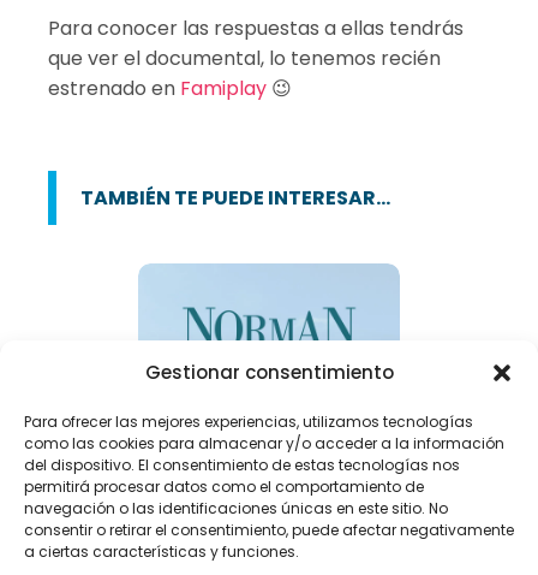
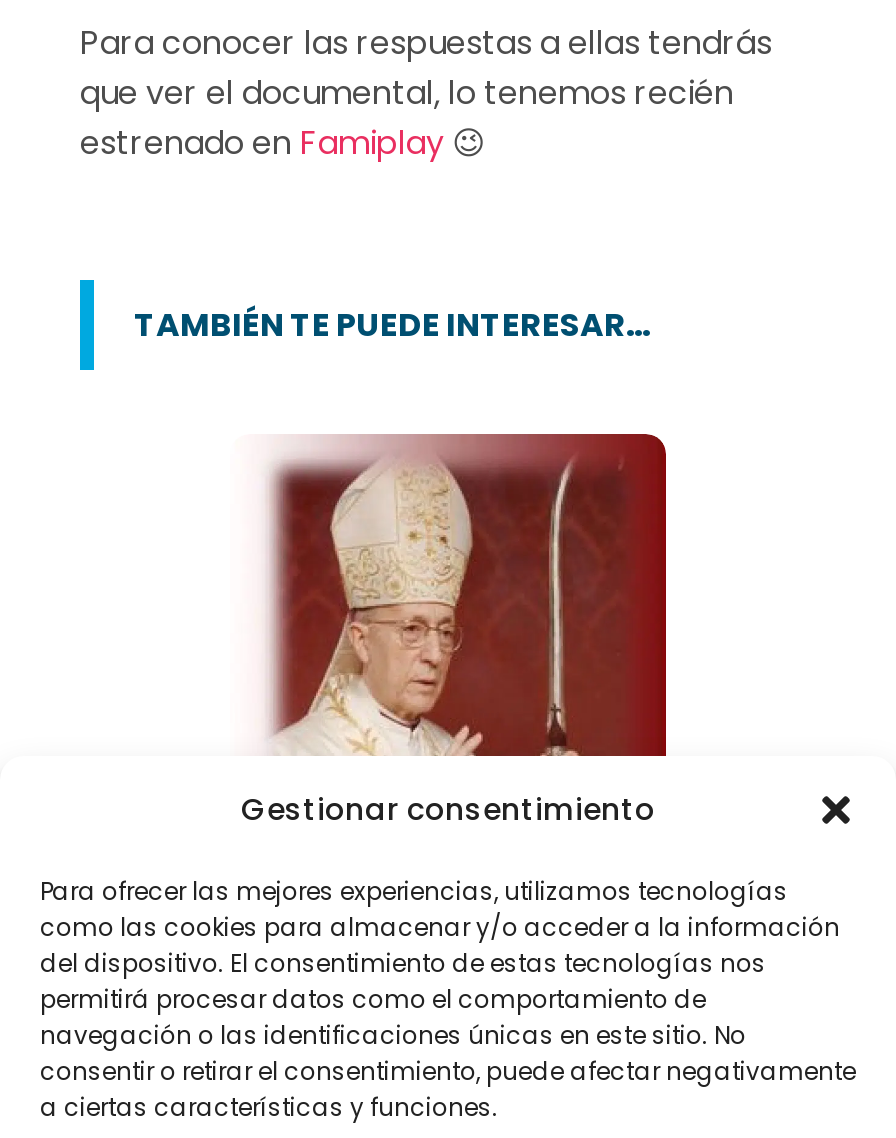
- [image]
+ [image]
